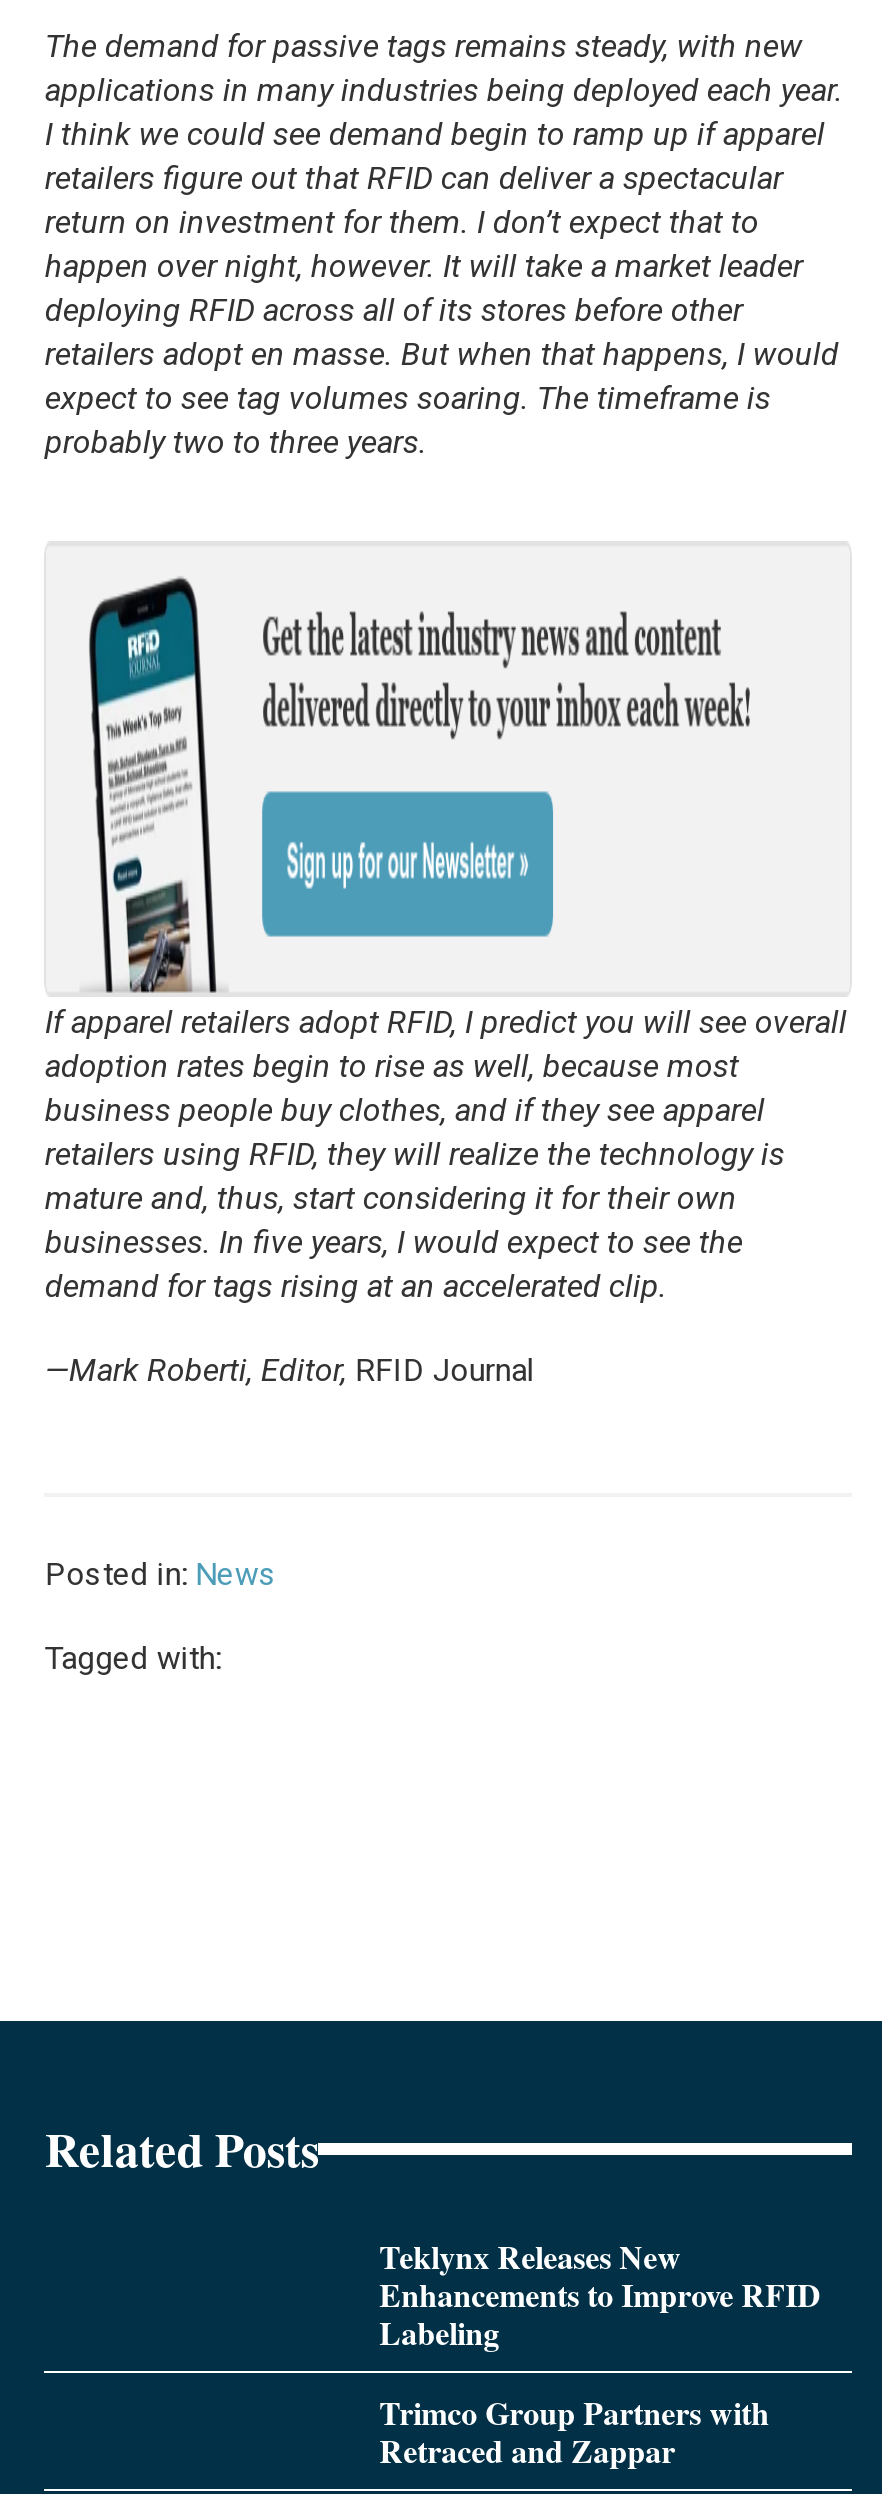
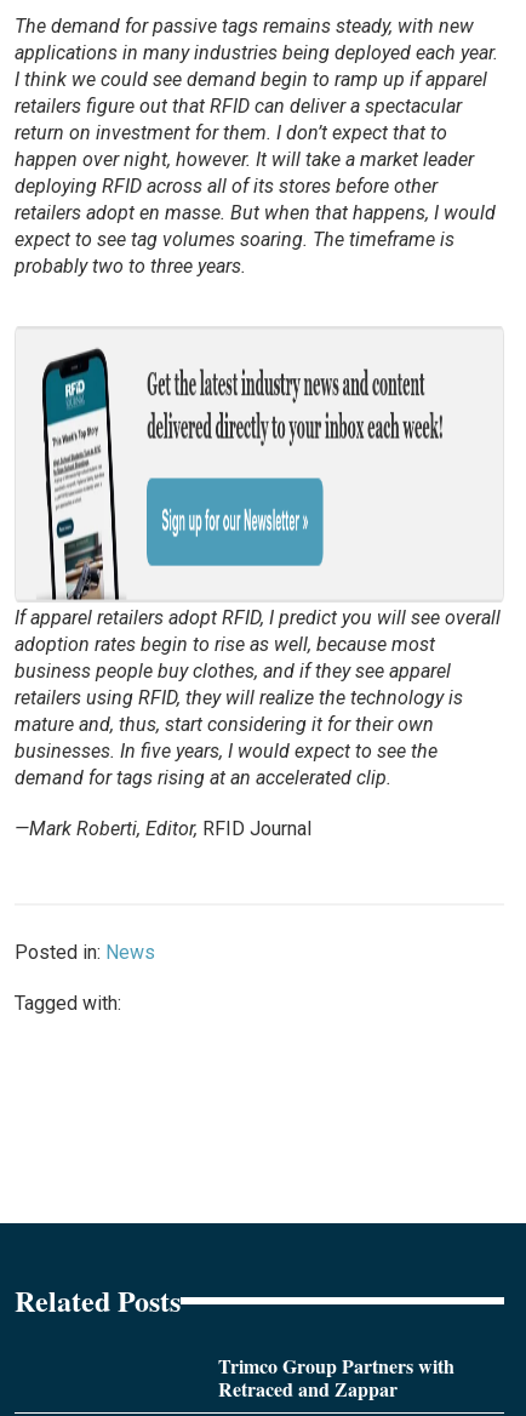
- Teklynx Releases New
- Enhancements to Improve RFID
- Labeling
